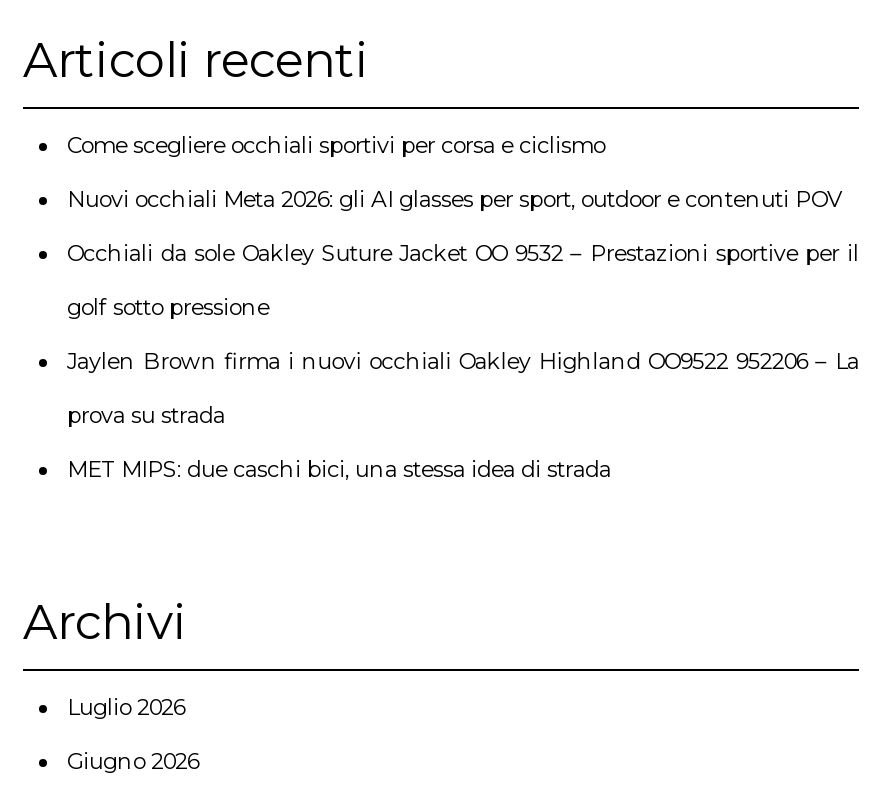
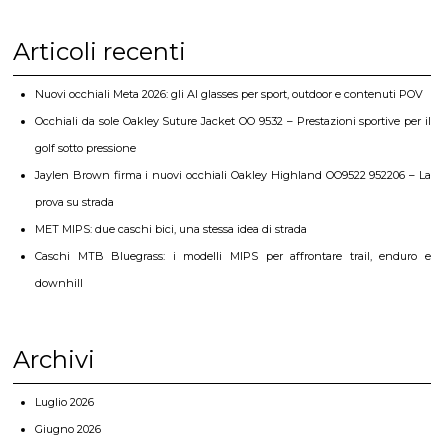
- Come scegliere occhiali sportivi per corsa e ciclismo

moved up: Nuovi occhiali Meta 2026: gli AI glasses per sport, outdoor e contenuti POV | Occhiali da sole Oakley Suture Jacket OO 9532 – Prestazioni sportive per il | golf sotto pressione | Jaylen Brown firma i nuovi occhiali Oakley Highland OO9522 952206 – La | prova su strada | MET MIPS: due caschi bici, una stessa idea di strada

+ Caschi MTB Bluegrass: i modelli MIPS per affrontare trail, enduro e
+ downhill
